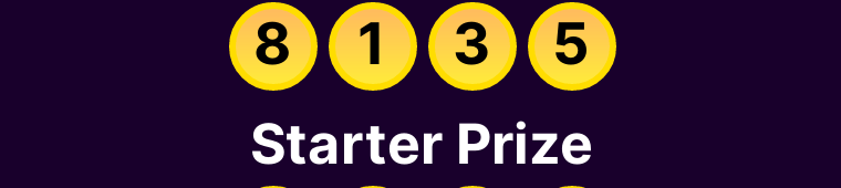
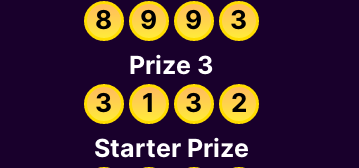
- 5
+ 2

+ 9
+ 9
+ 3
+ Prize 3
+ 3
